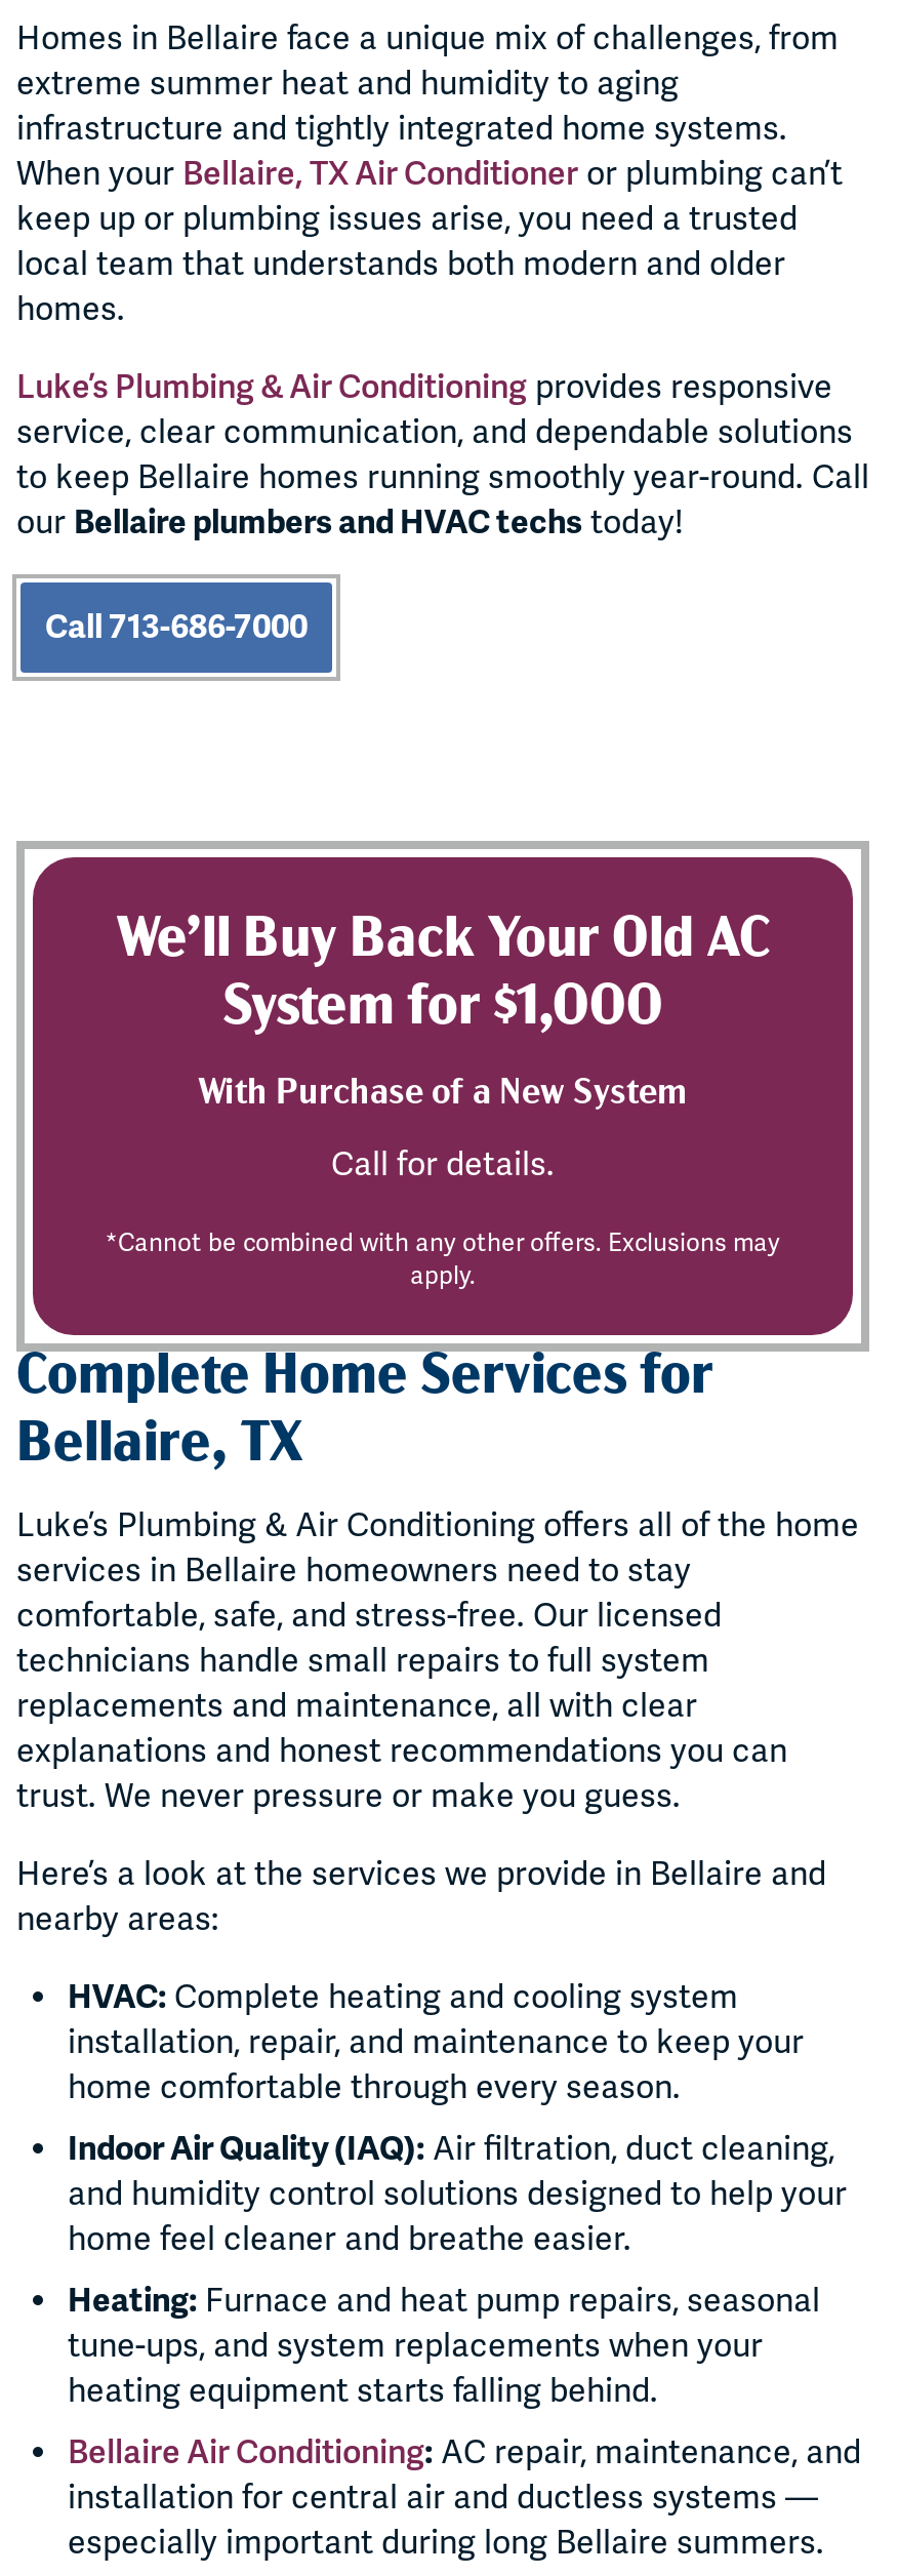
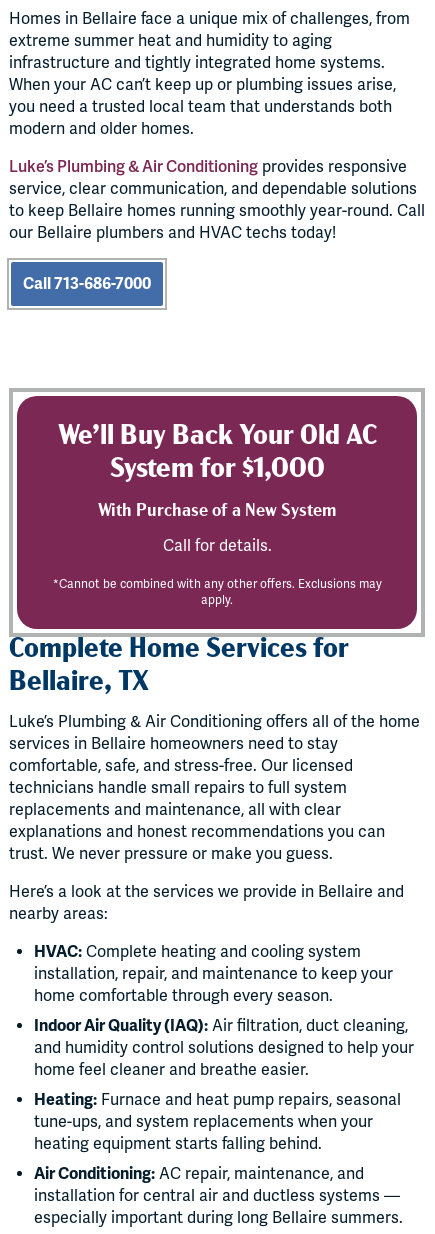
- When your Bellaire, TX Air Conditioner or plumbing can’t
- keep up or plumbing issues arise, you need a trusted
- local team that understands both modern and older
- homes.
+ When your AC can’t keep up or plumbing issues arise,
+ you need a trusted local team that understands both
+ modern and older homes.

- Bellaire Air Conditioning: AC repair, maintenance, and
+ Air Conditioning: AC repair, maintenance, and
